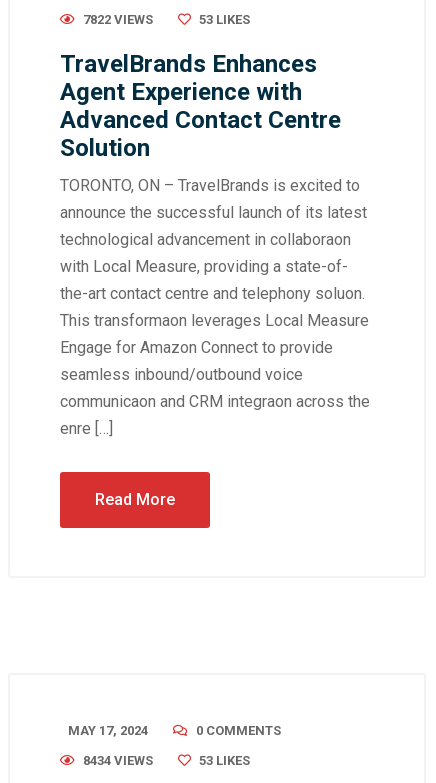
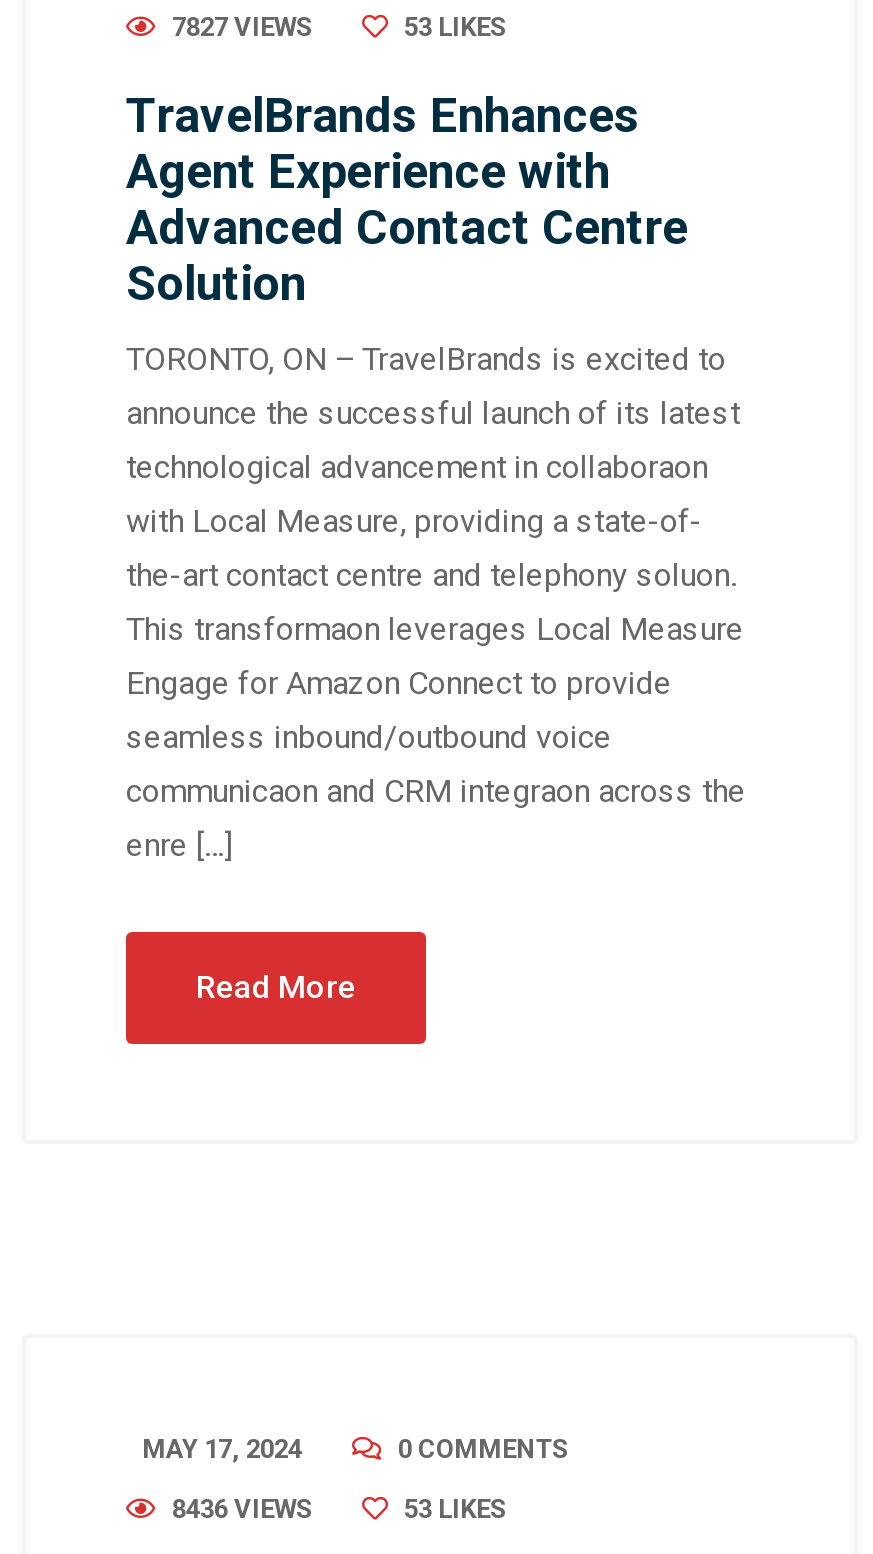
- 7822 VIEWS
+ 7827 VIEWS

- 8434 VIEWS
+ 8436 VIEWS
